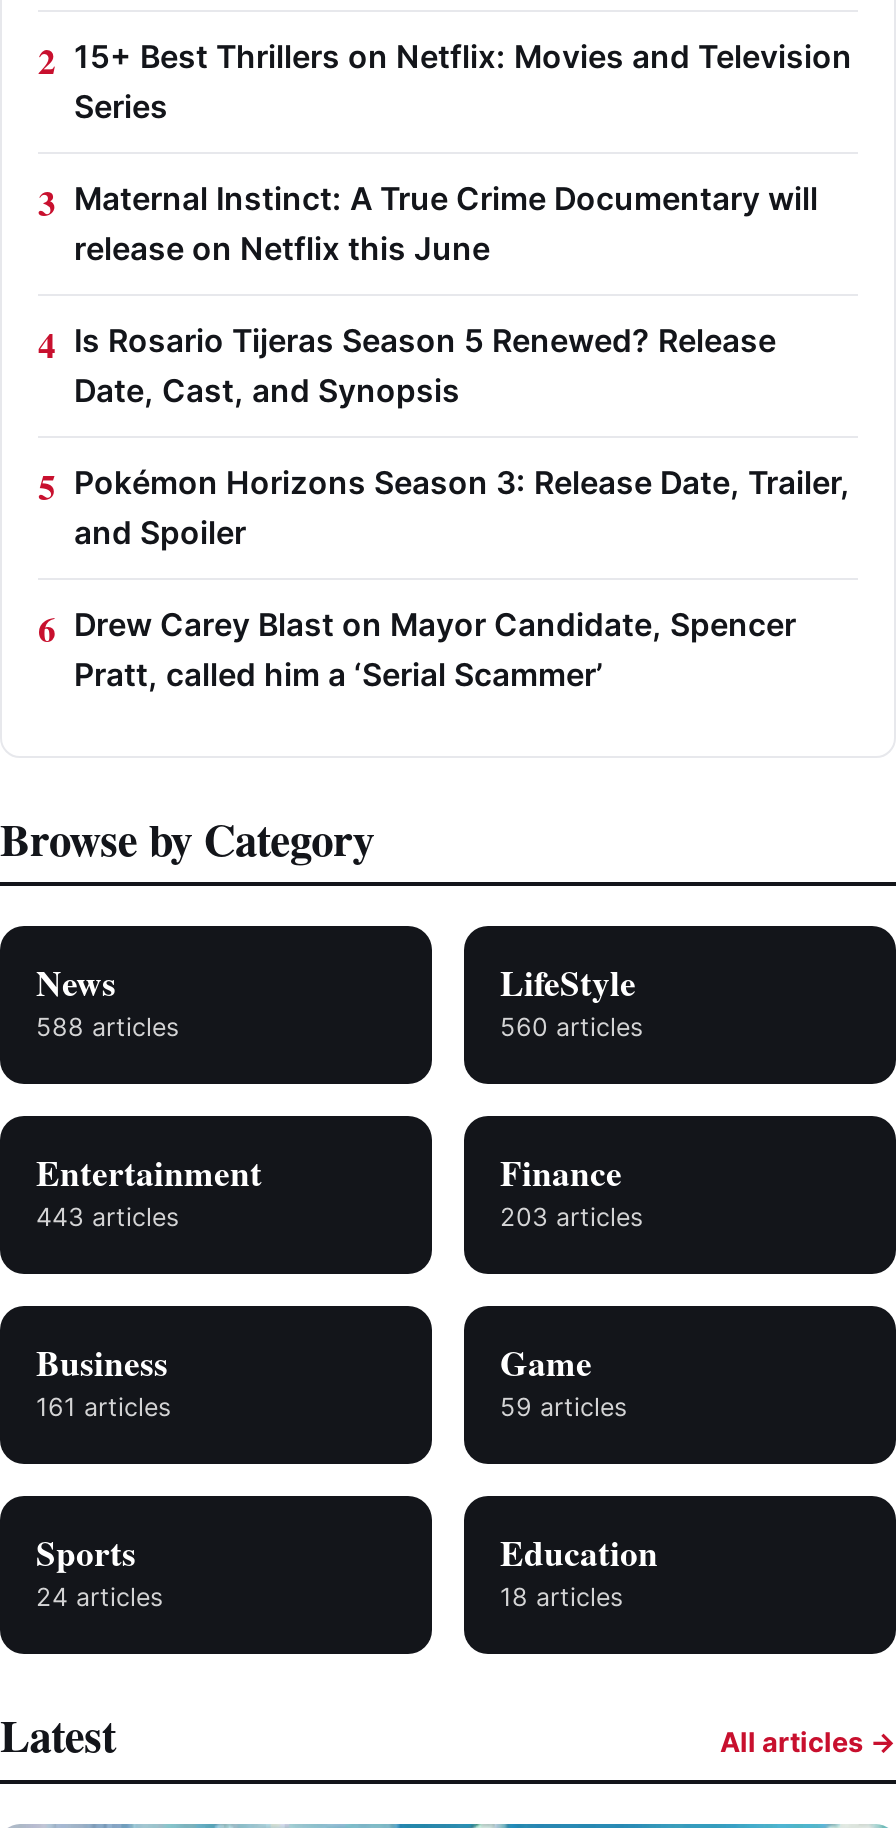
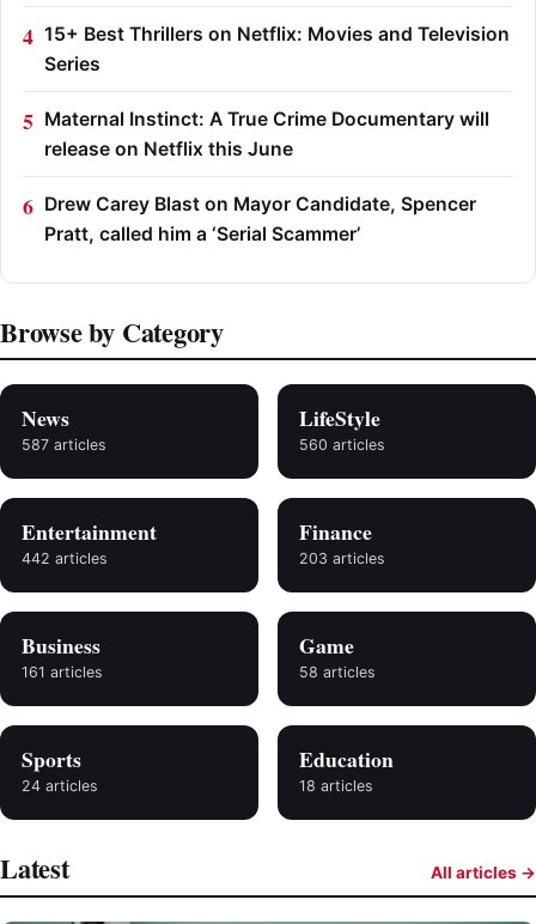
- Is Rosario Tijeras Season 5 Renewed? Release
- Date, Cast, and Synopsis
- Pokémon Horizons Season 3: Release Date, Trailer,
- and Spoiler

- 588 articles
+ 587 articles

- 443 articles
+ 442 articles

- 59 articles
+ 58 articles
